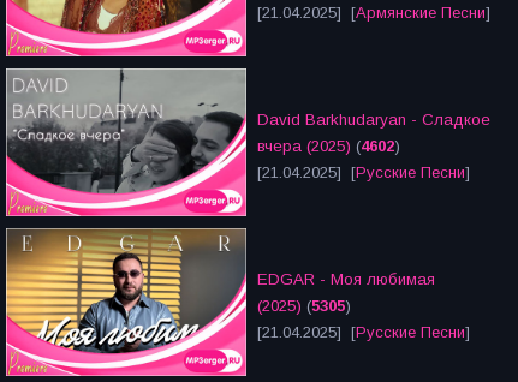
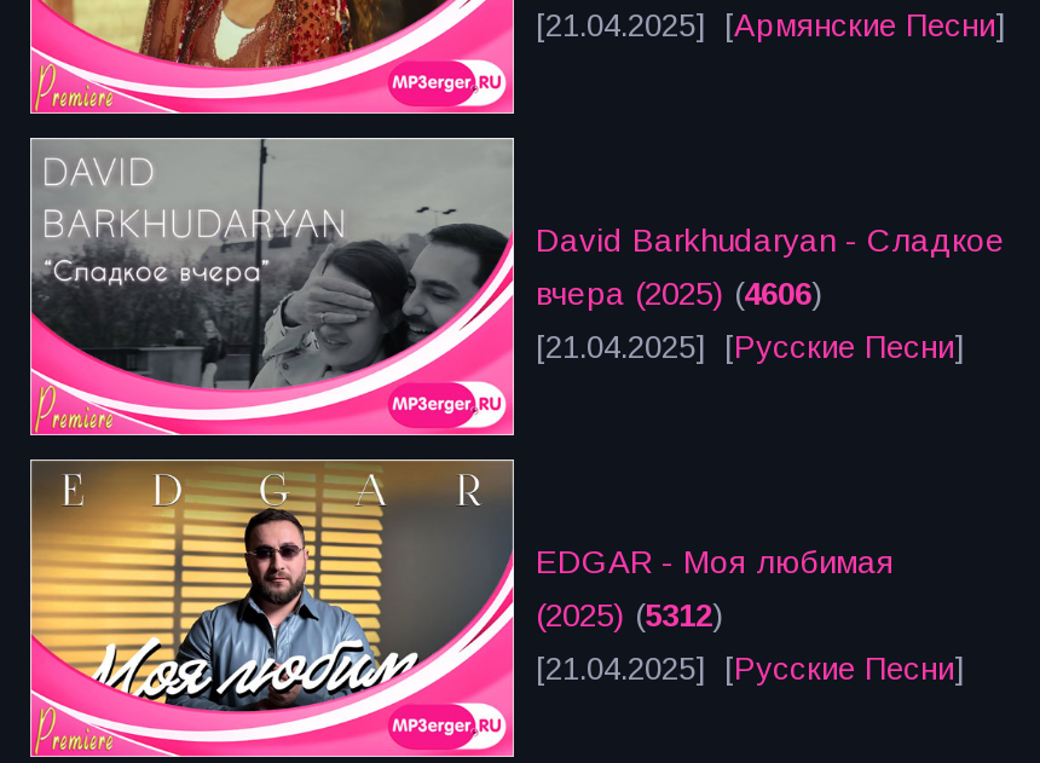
- вчера (2025) (4602)
+ вчера (2025) (4606)

- (2025) (5305)
+ (2025) (5312)
